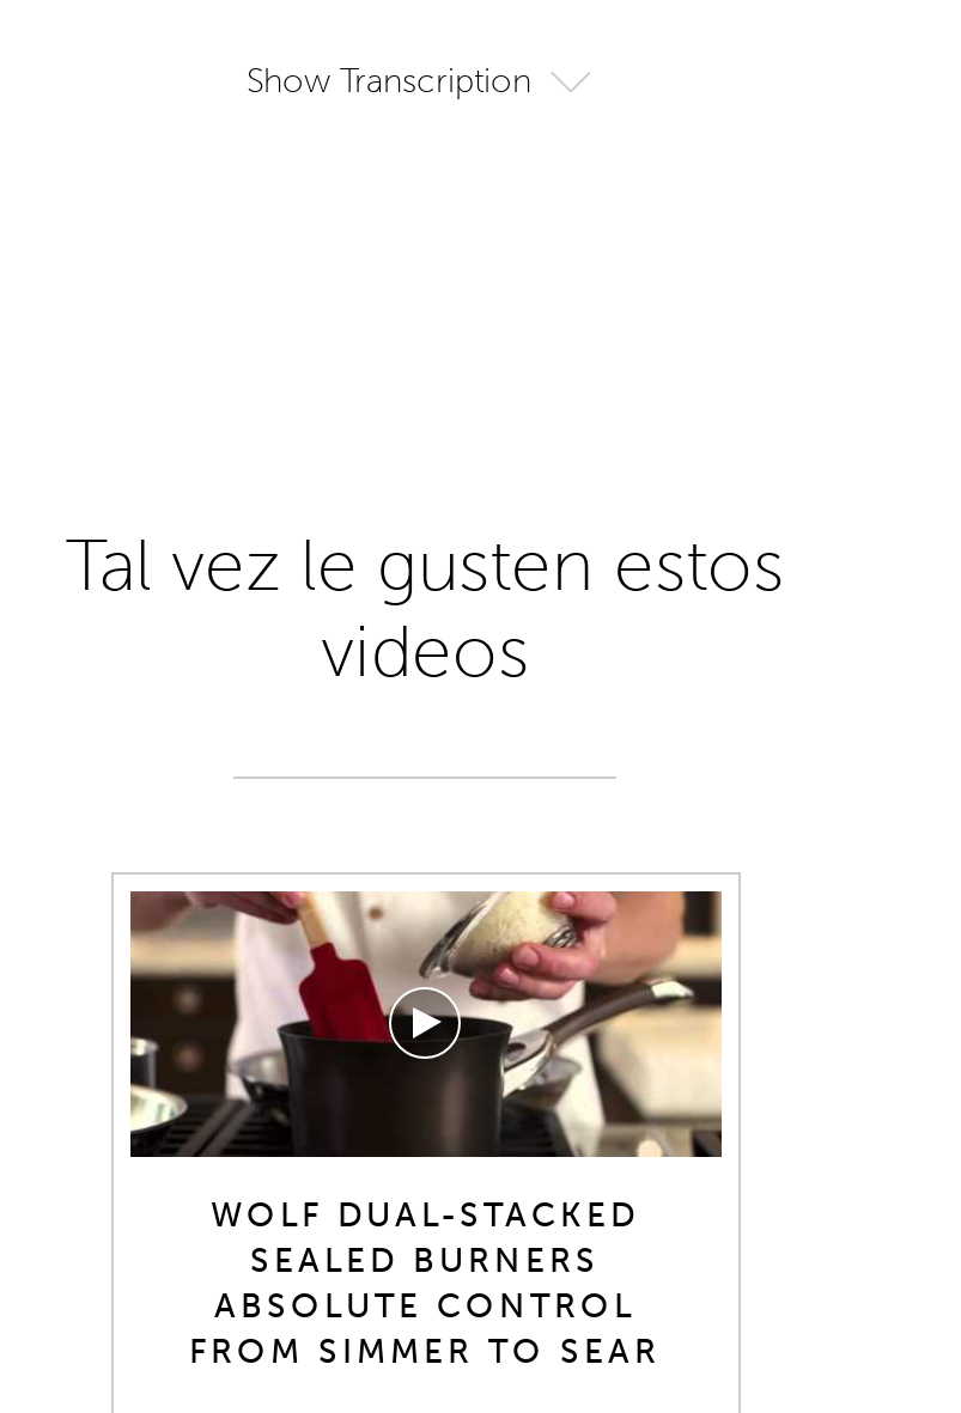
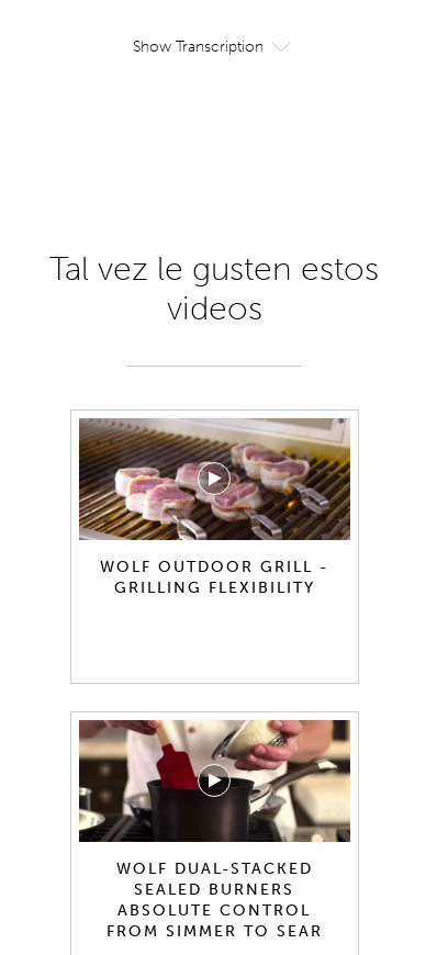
+ [image]
+ WOLF OUTDOOR GRILL -
+ GRILLING FLEXIBILITY
